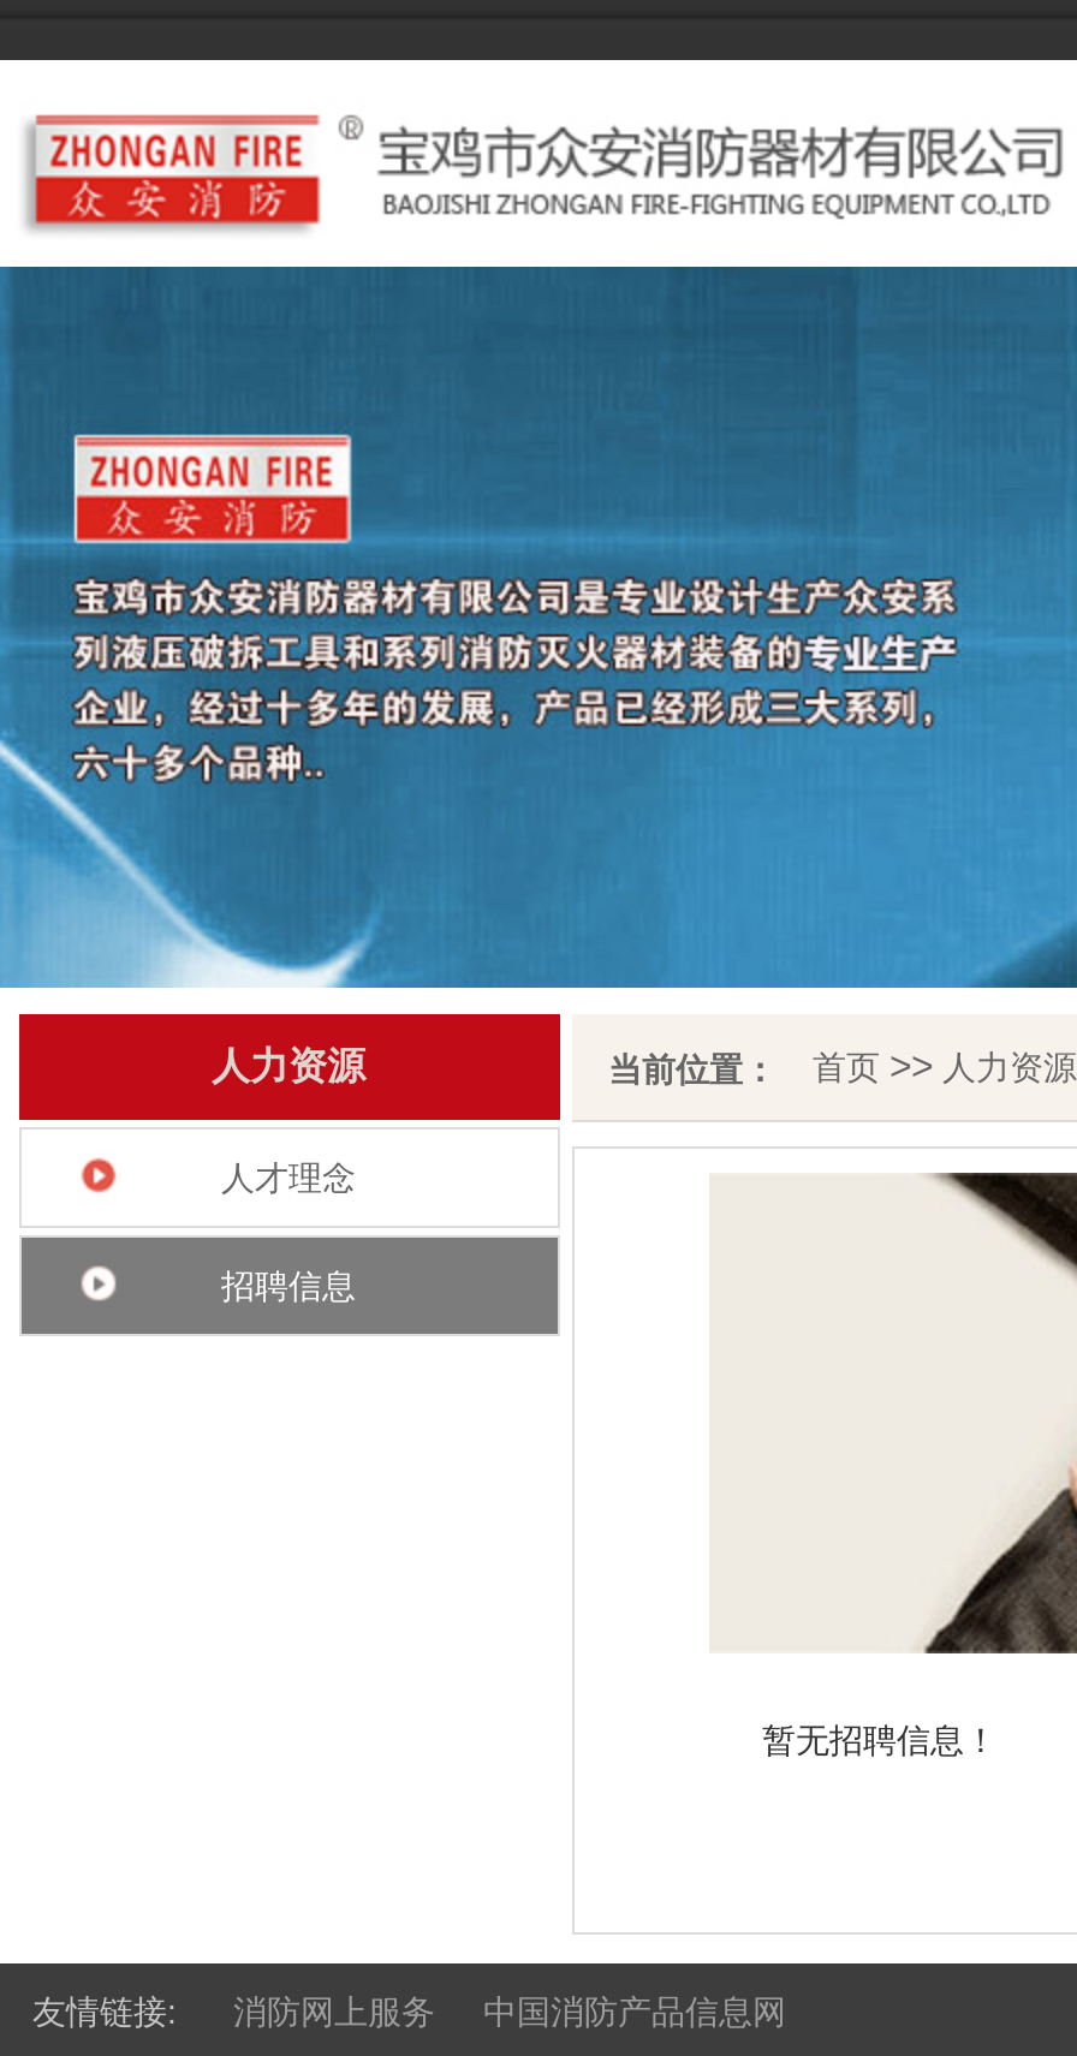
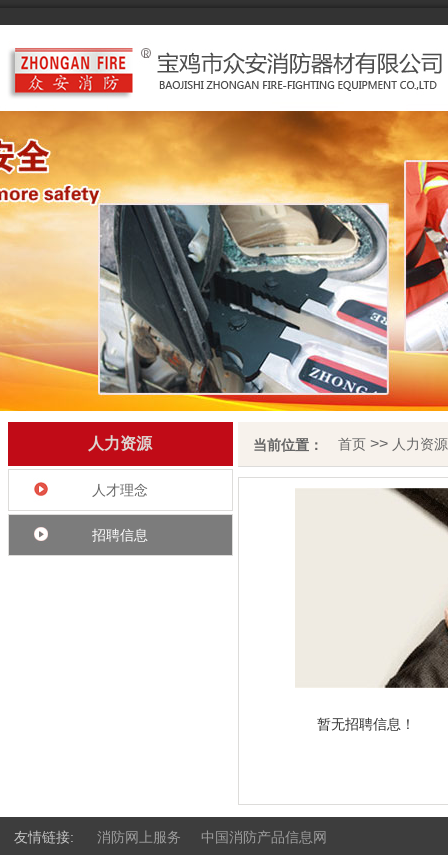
- [image]
+ [image]
